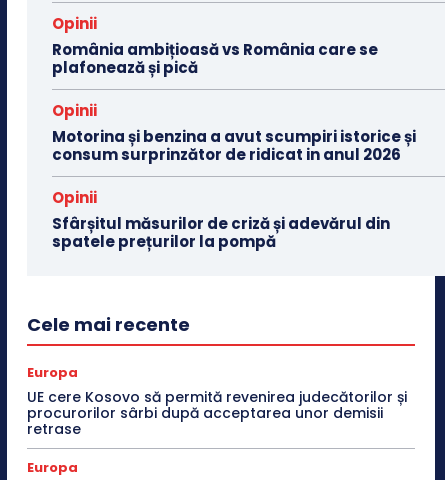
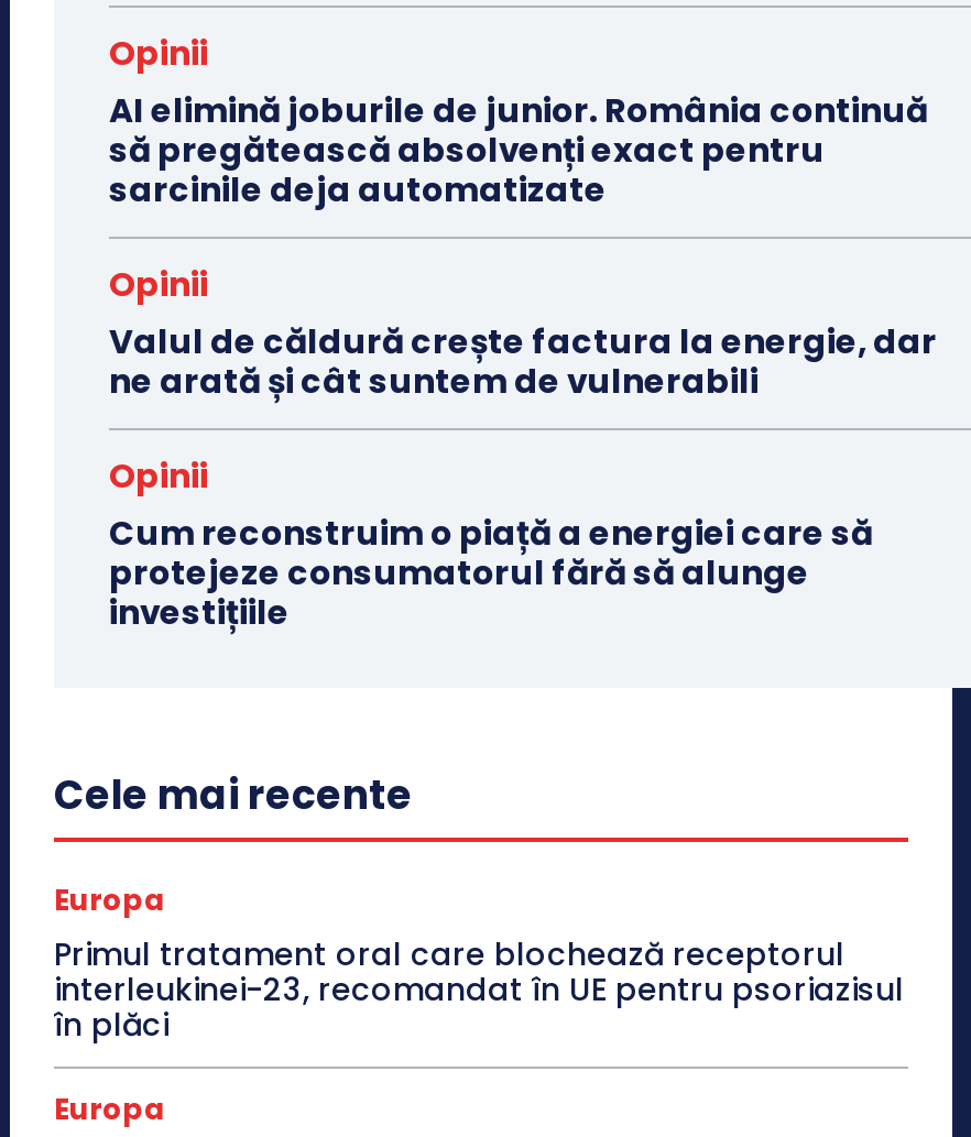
- România ambițioasă vs România care se
- plafonează și pică
+ AI elimină joburile de junior. România continuă
+ să pregătească absolvenți exact pentru
+ sarcinile deja automatizate

- Motorina și benzina a avut scumpiri istorice și
- consum surprinzător de ridicat in anul 2026
+ Valul de căldură crește factura la energie, dar
+ ne arată și cât suntem de vulnerabili

- Sfârșitul măsurilor de criză și adevărul din
- spatele prețurilor la pompă
+ Cum reconstruim o piață a energiei care să
+ protejeze consumatorul fără să alunge
+ investițiile

- UE cere Kosovo să permită revenirea judecătorilor și
- procurorilor sârbi după acceptarea unor demisii
- retrase
+ Primul tratament oral care blochează receptorul
+ interleukinei-23, recomandat în UE pentru psoriazisul
+ în plăci
